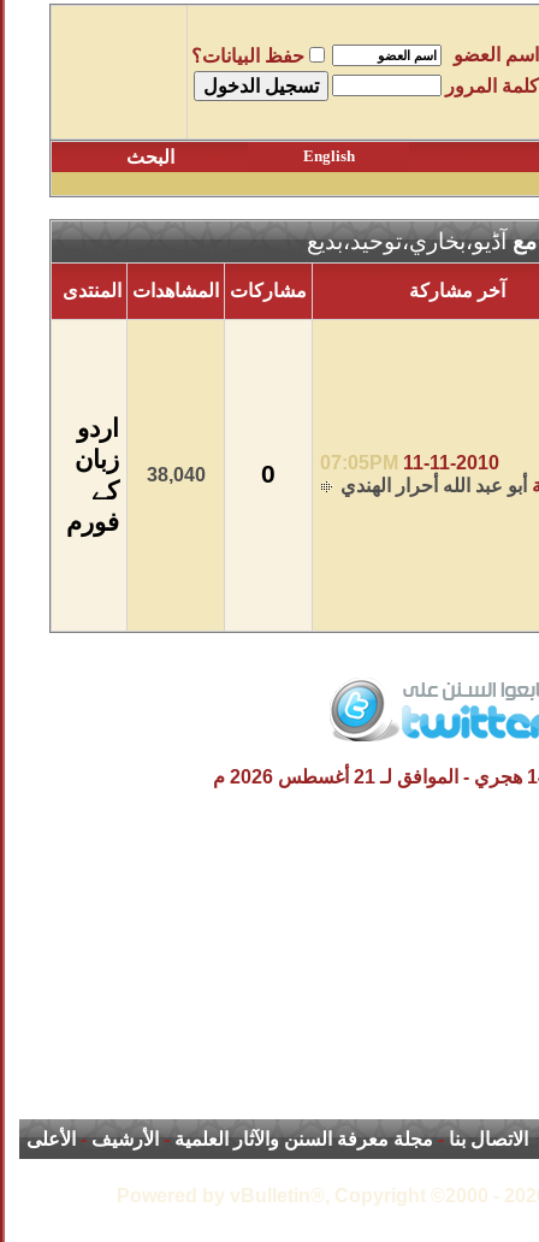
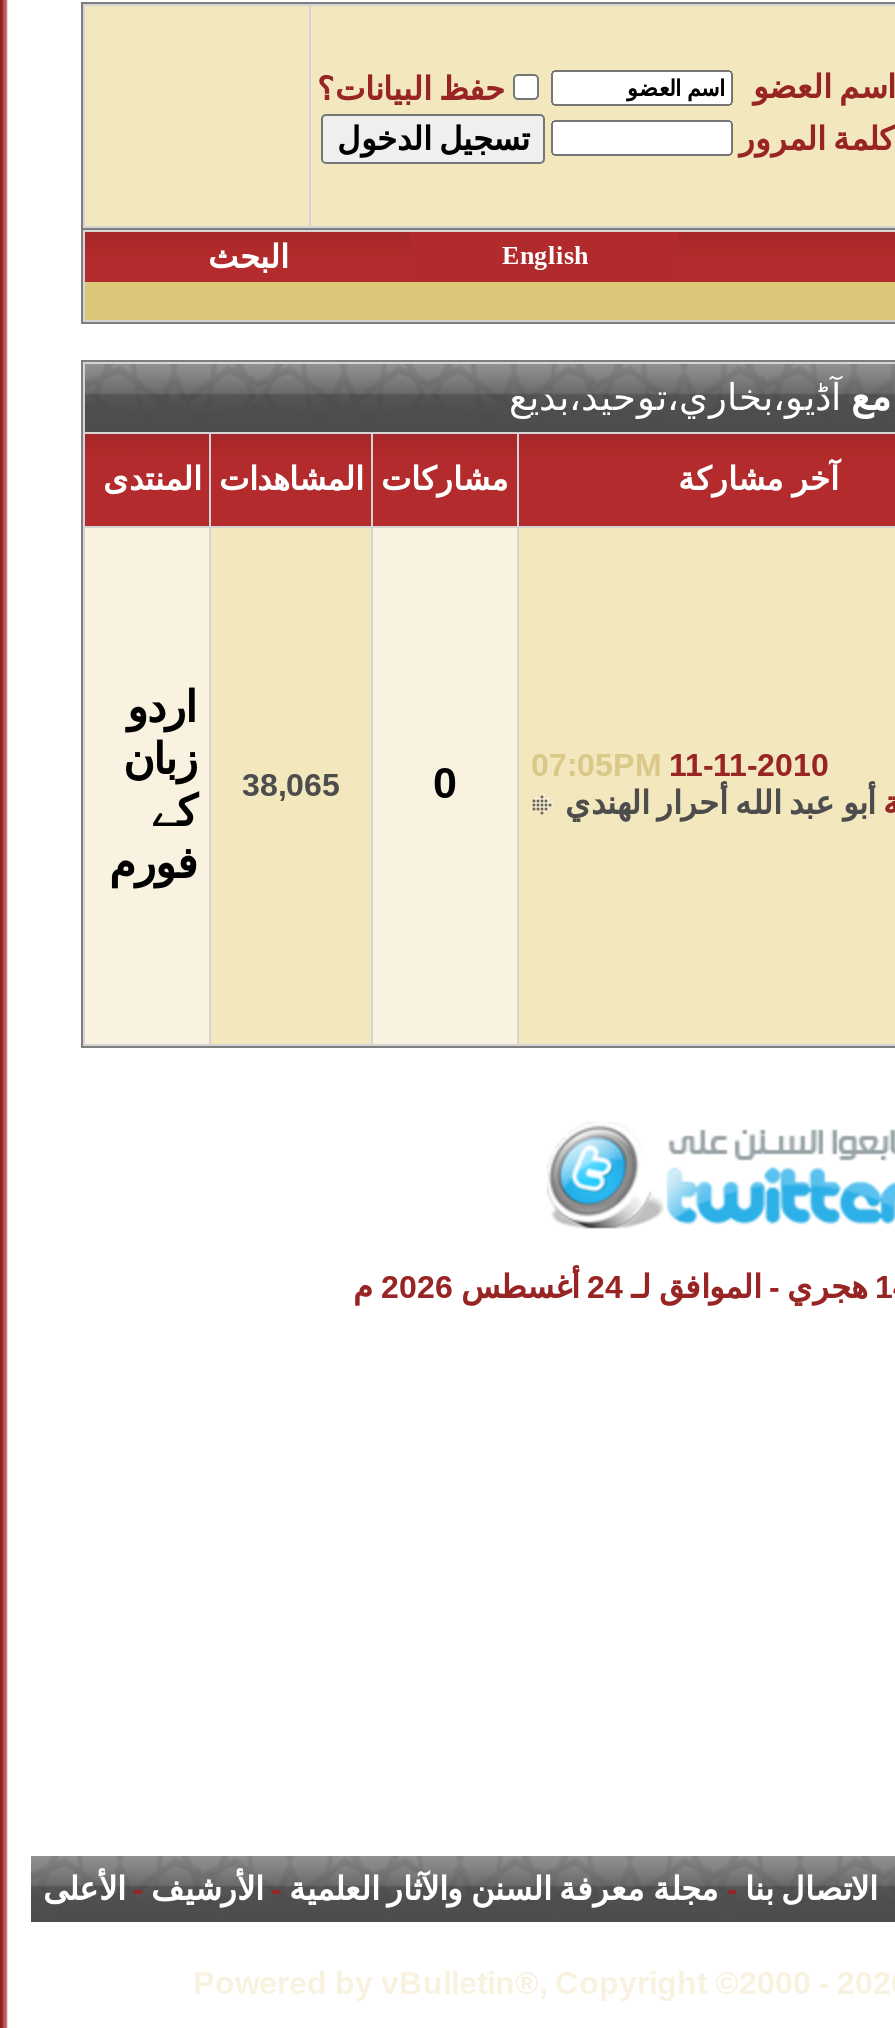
- 38,040
+ 38,065
